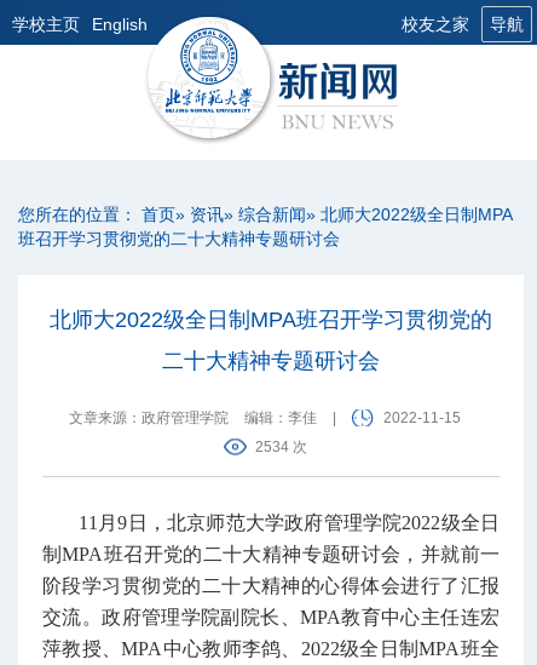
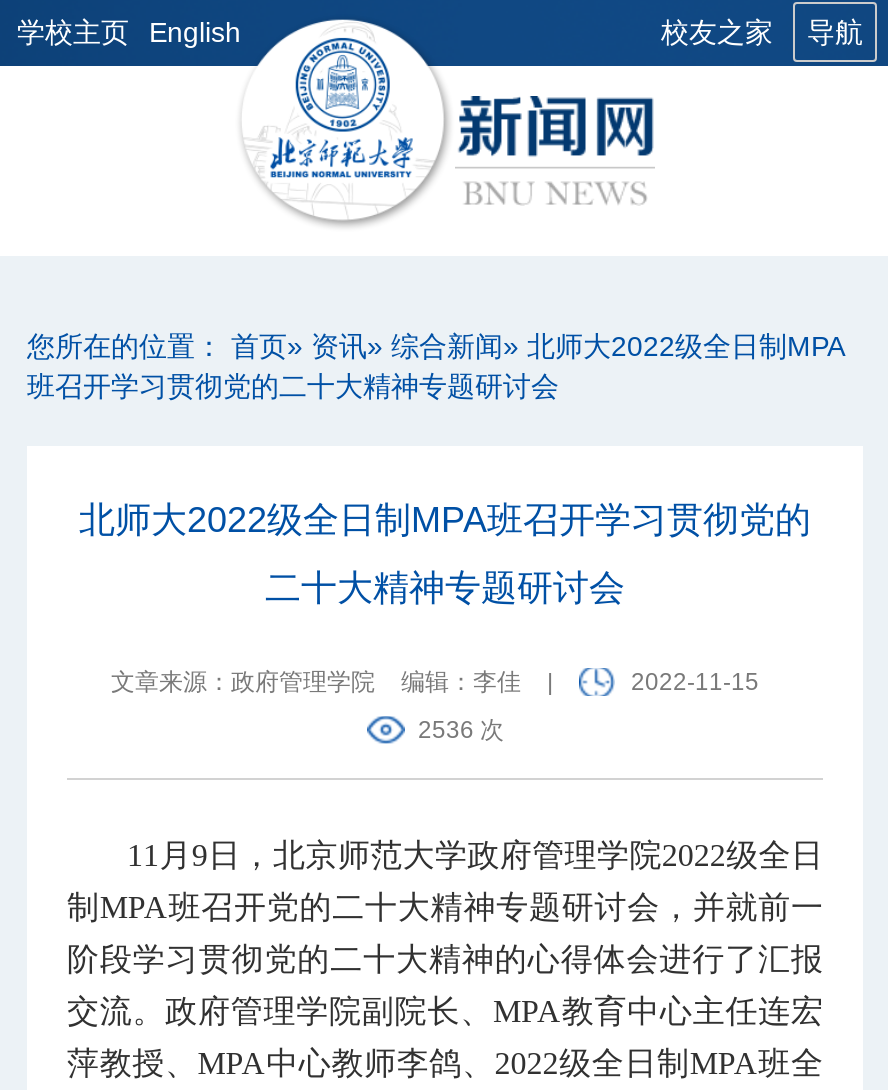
- 2534 次
+ 2536 次
